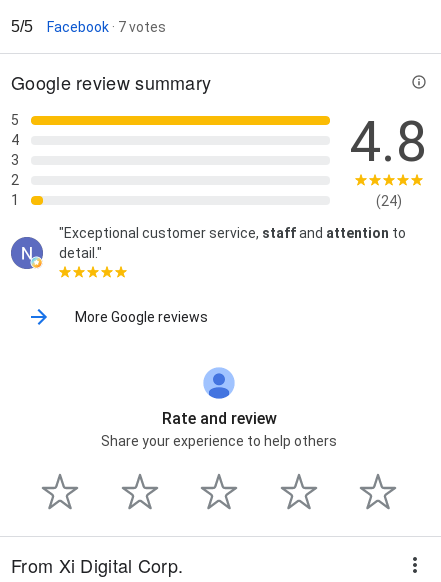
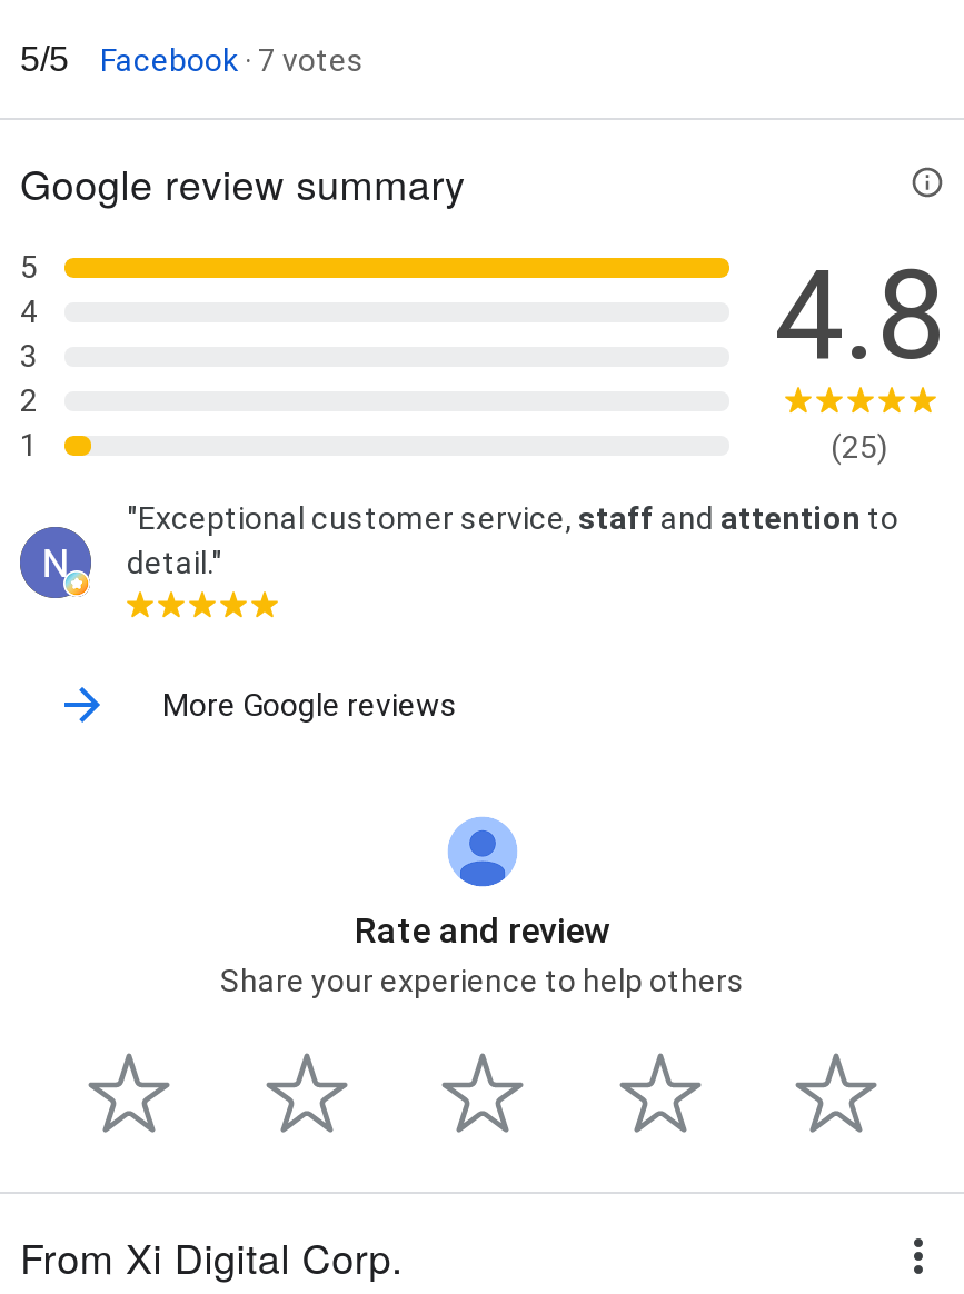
- (24)
+ (25)
